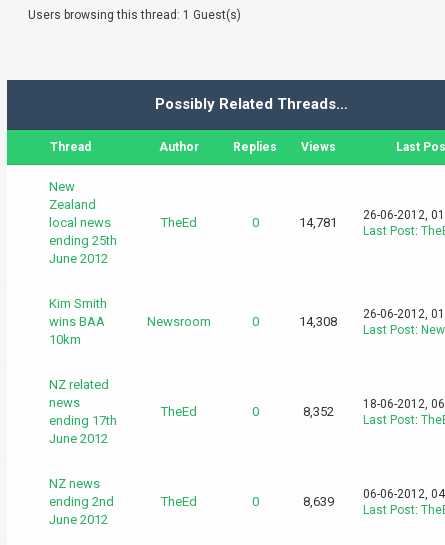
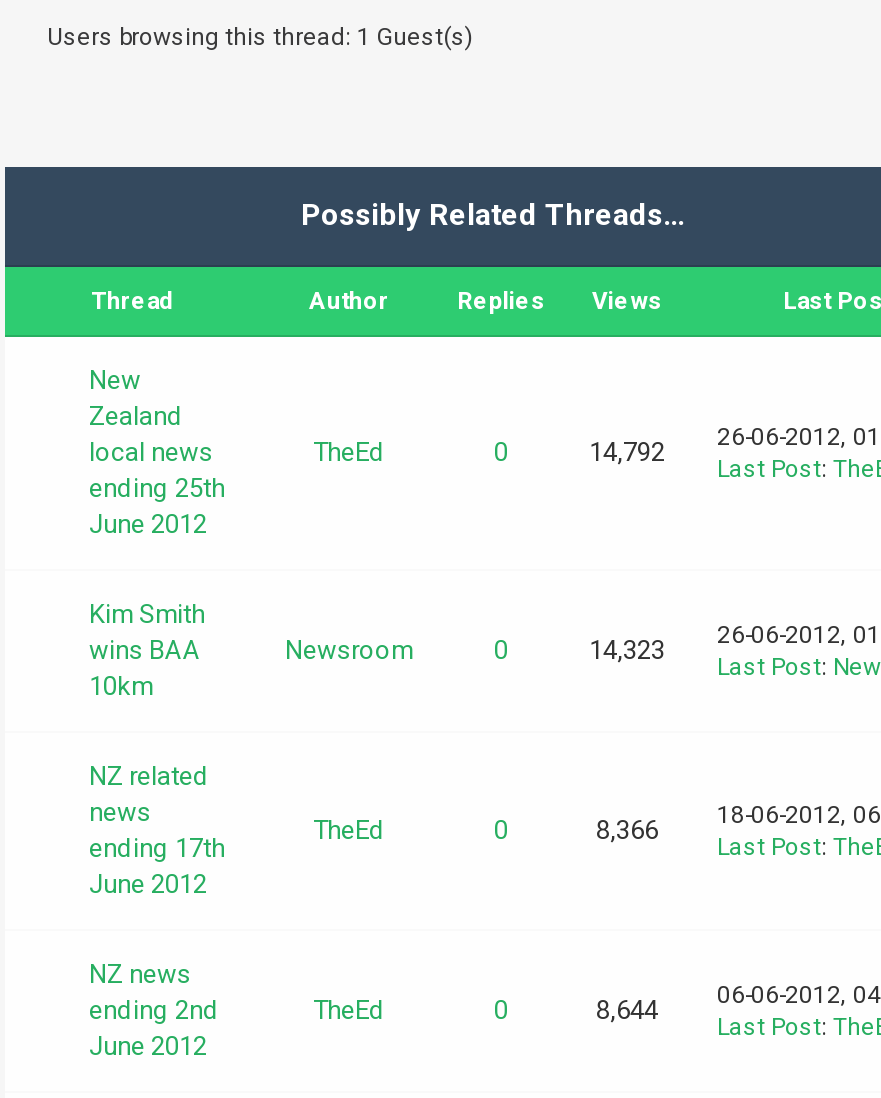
- 14,781
+ 14,792

- 14,308
+ 14,323

- 8,352
+ 8,366

- 8,639
+ 8,644
